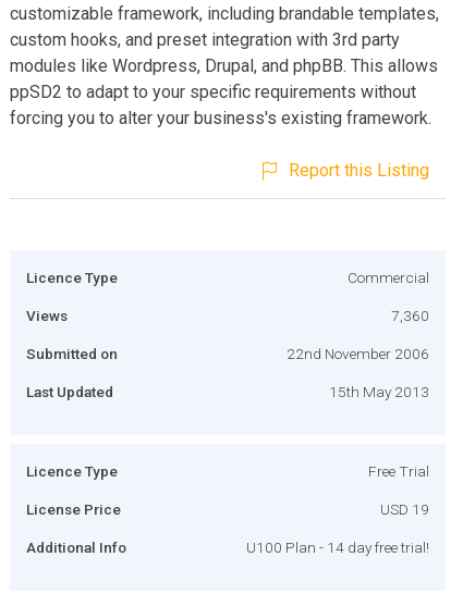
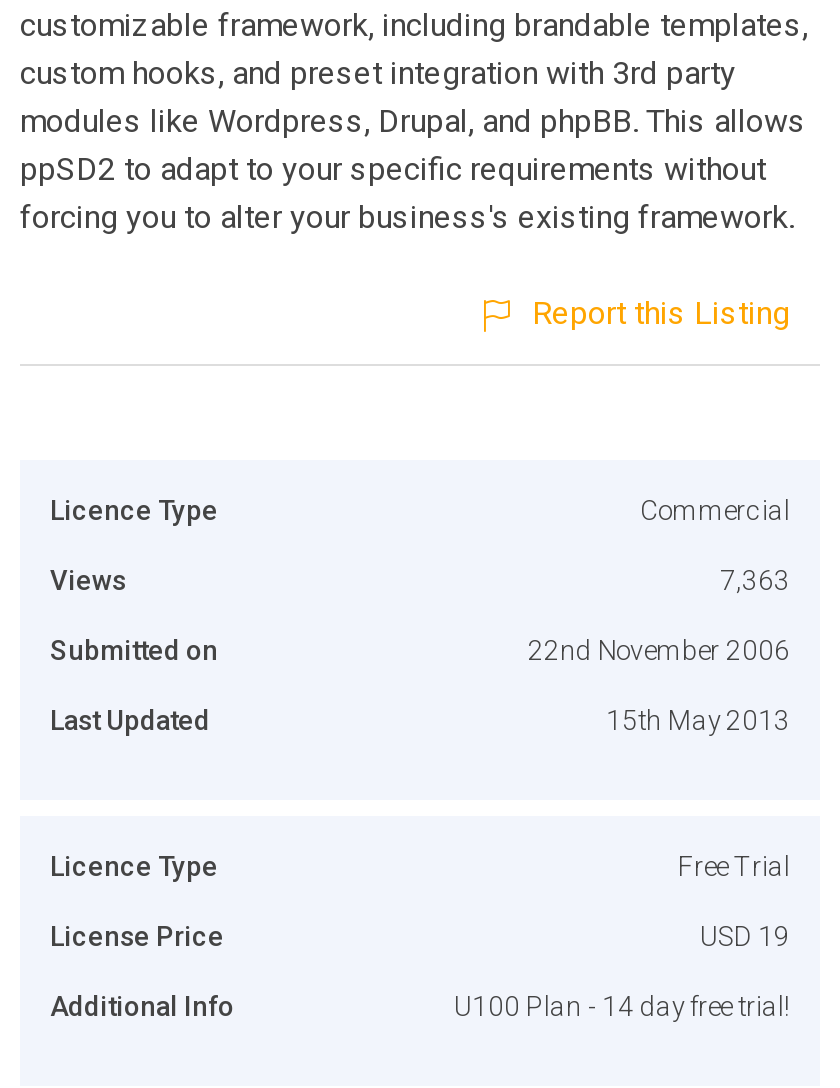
- 7,360
+ 7,363
